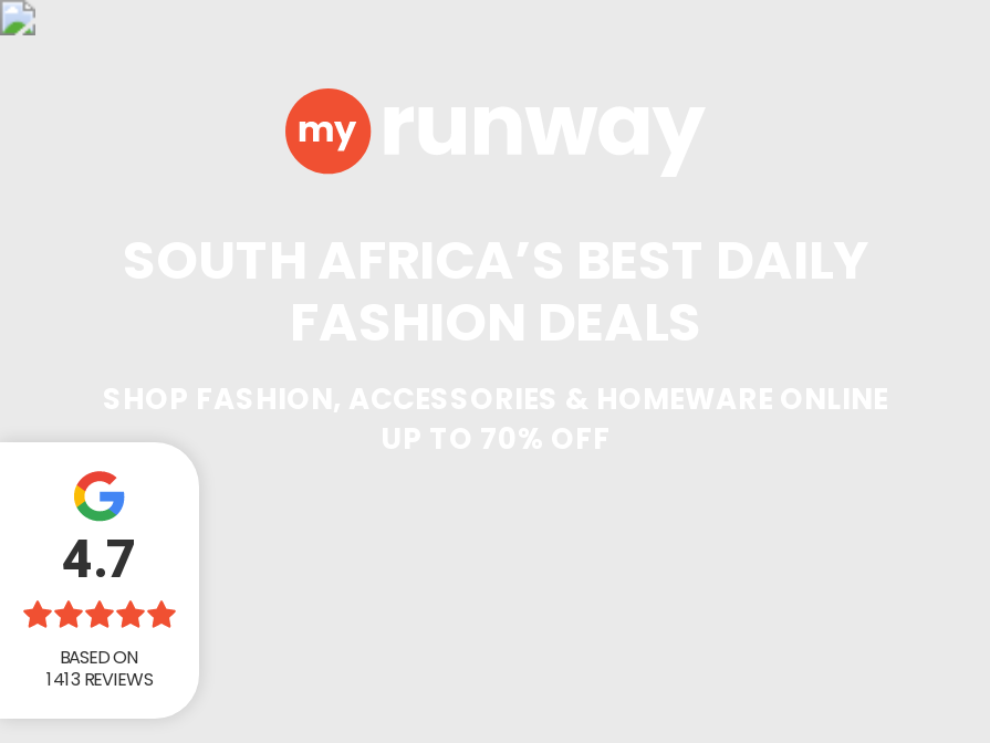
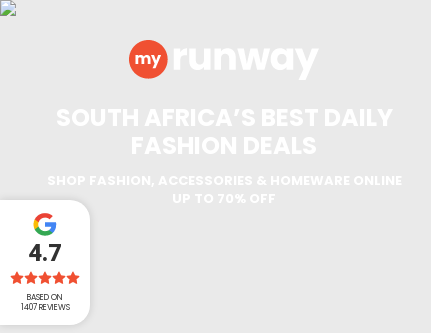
- 1413 REVIEWS
+ 1407 REVIEWS
